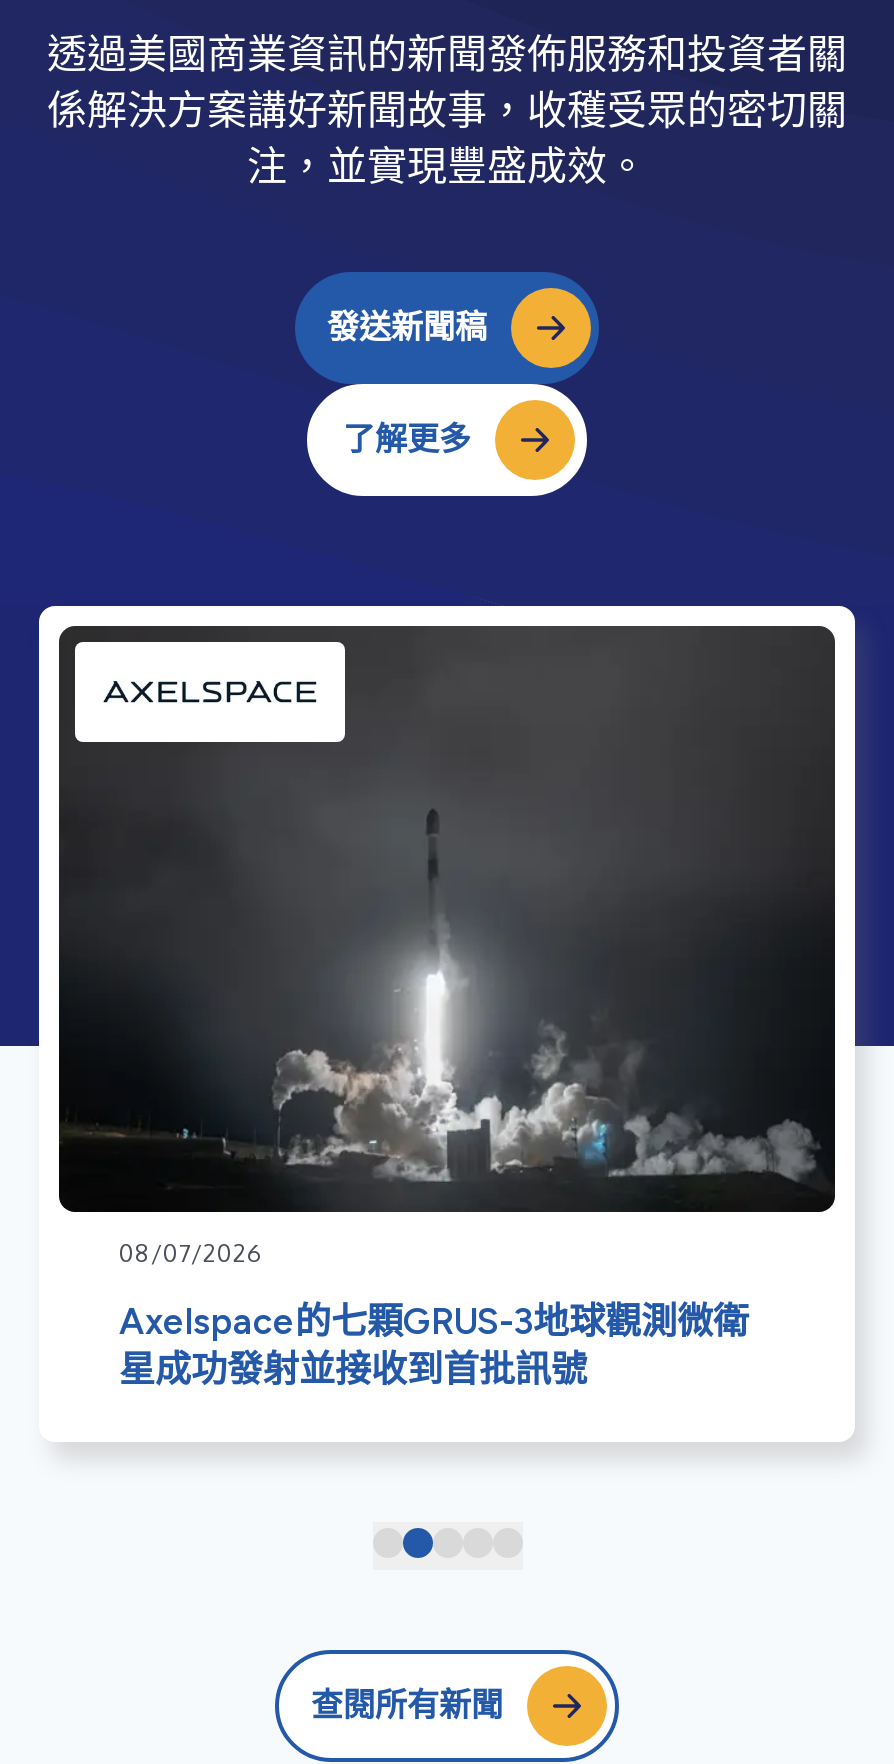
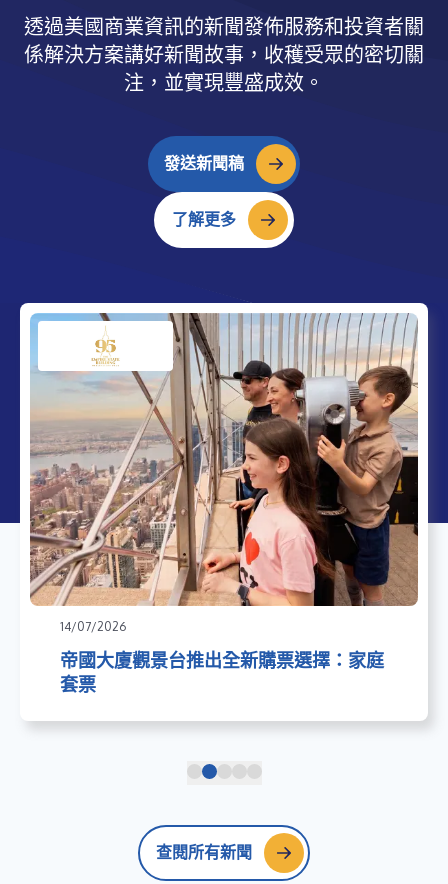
- [image]
- 08/07/2026
+ [image]
+ 14/07/2026

- Axelspace的七顆GRUS-3地球觀測微衛
- 星成功發射並接收到首批訊號
+ 帝國大廈觀景台推出全新購票選擇：家庭
+ 套票
